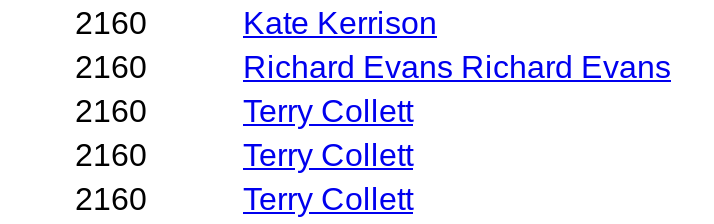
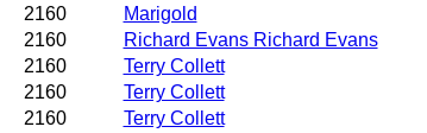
- Kate Kerrison
+ Marigold
